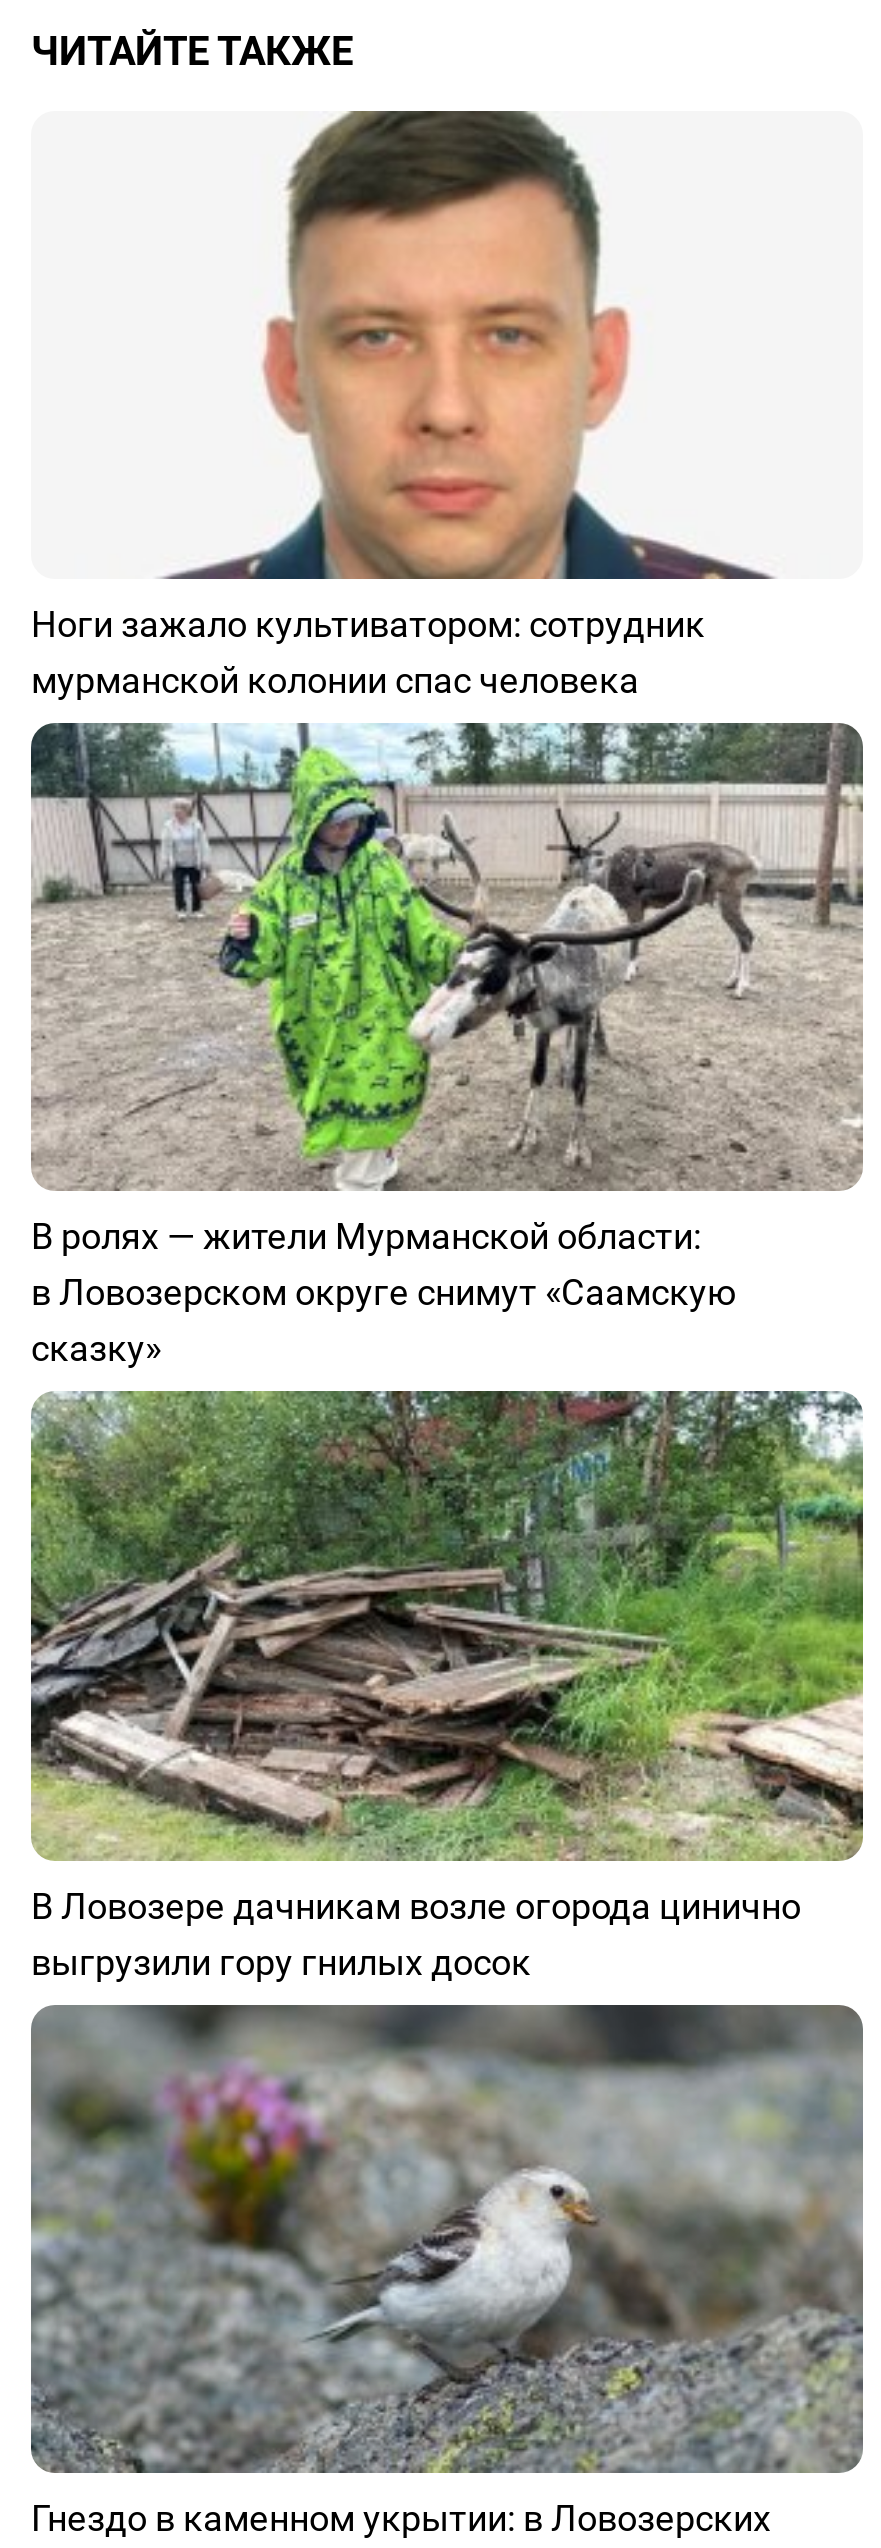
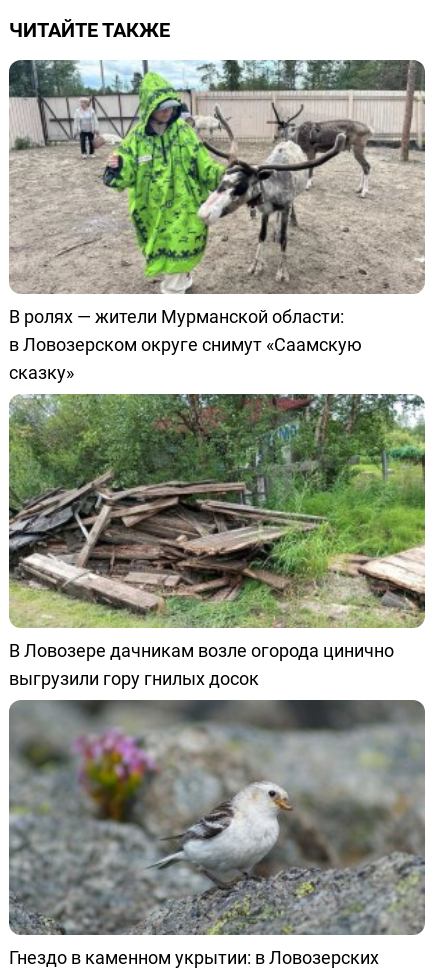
- [image]
- Ноги зажало культиватором: сотрудник
- мурманской колонии спас человека
